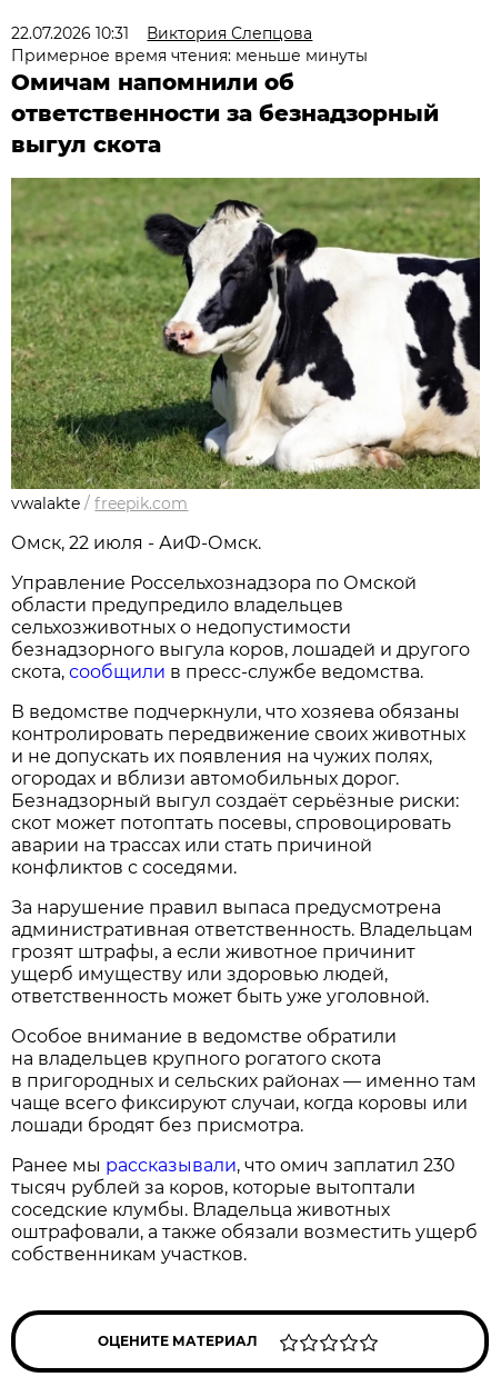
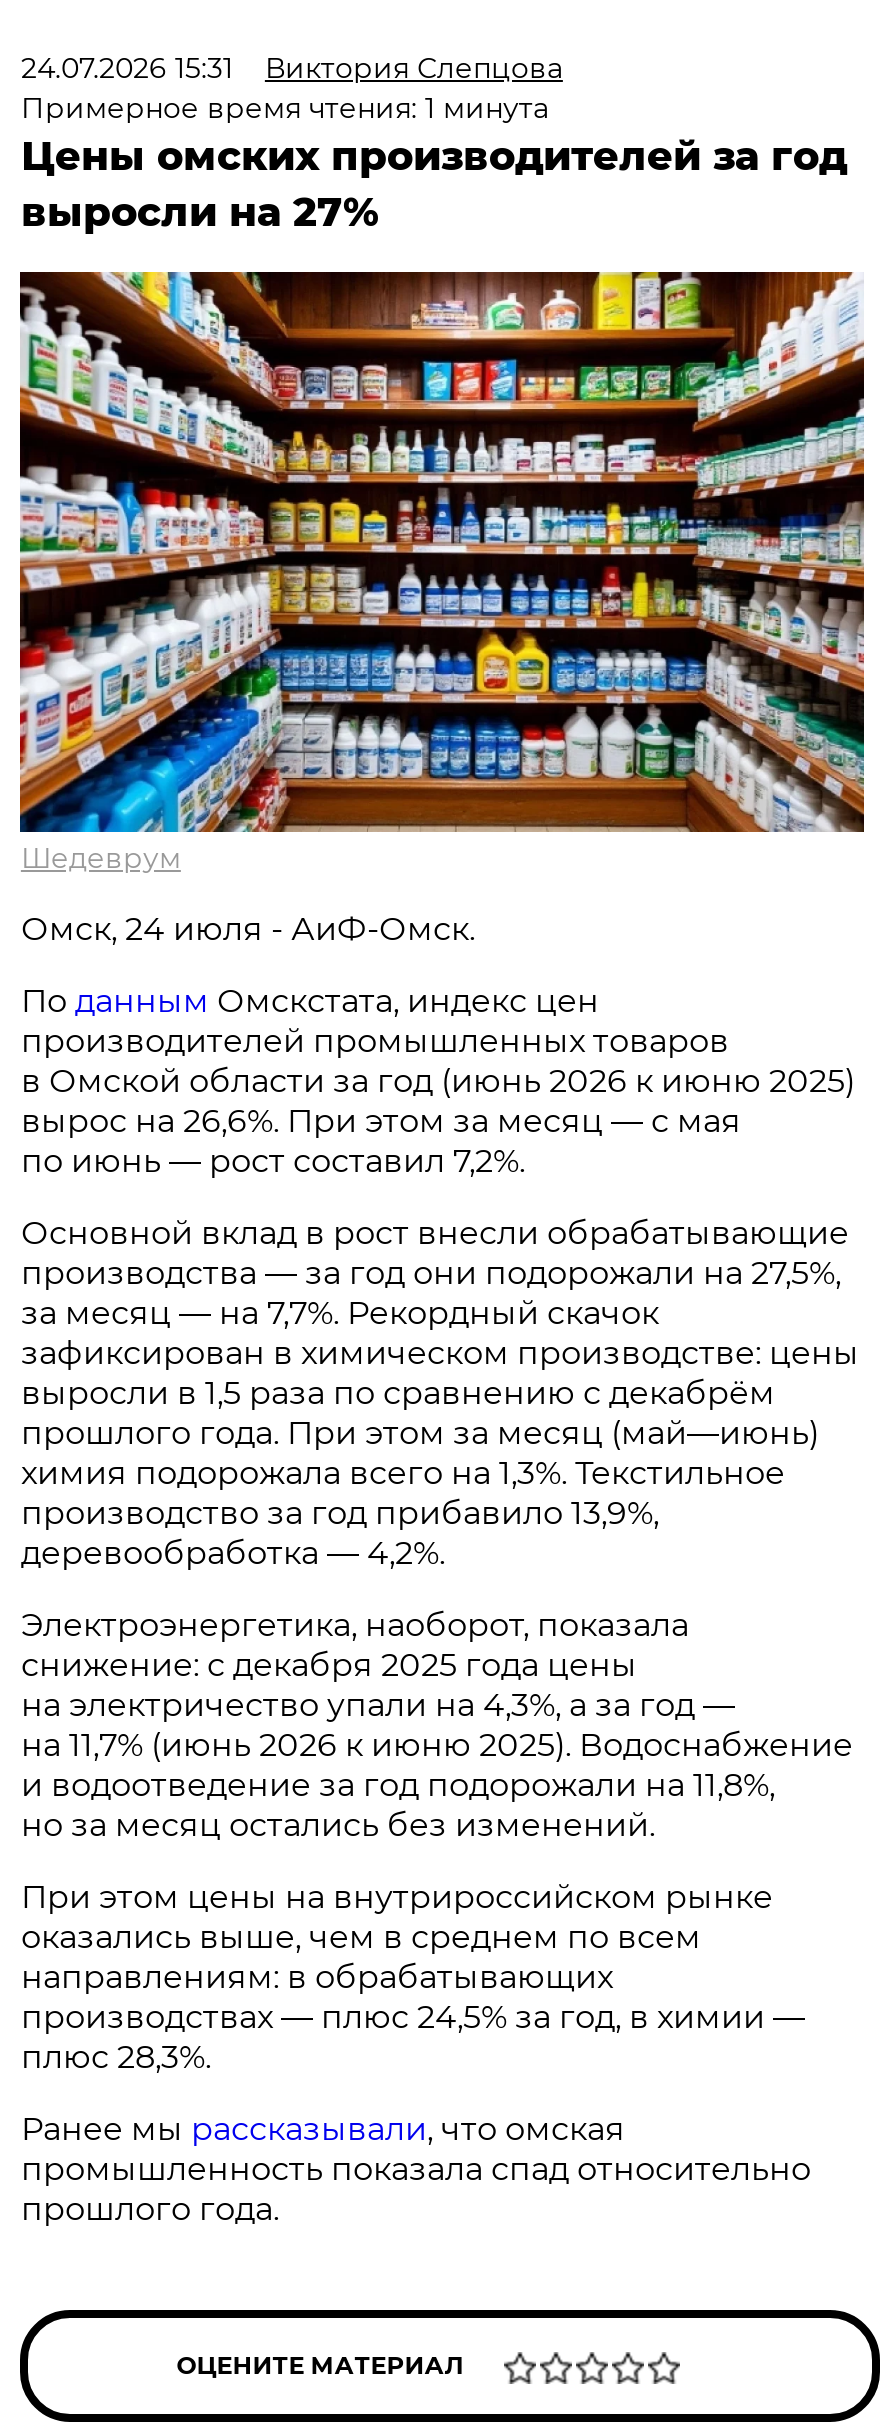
- 22.07.2026 10:31 Виктория Слепцова
+ 24.07.2026 15:31 Виктория Слепцова

- Примерное время чтения: меньше минуты
- Омичам напомнили об
- ответственности за безнадзорный
- выгул скота
+ Примерное время чтения: 1 минута
+ Цены омских производителей за год
+ выросли на 27%

- [image]
- vwalakte / freepik.com
+ [image]
+ Шедеврум

- Омск, 22 июля - АиФ-Омск.
+ Омск, 24 июля - АиФ-Омск.

- Управление Россельхознадзора по Омской
- области предупредило владельцев
- сельхозживотных о недопустимости
- безнадзорного выгула коров, лошадей и другого
- скота, сообщили в пресс-службе ведомства.
+ По данным Омскстата, индекс цен
+ производителей промышленных товаров
+ в Омской области за год (июнь 2026 к июню 2025)
+ вырос на 26,6%. При этом за месяц — с мая
+ по июнь — рост составил 7,2%.

- В ведомстве подчеркнули, что хозяева обязаны
- контролировать передвижение своих животных
- и не допускать их появления на чужих полях,
- огородах и вблизи автомобильных дорог.
- Безнадзорный выгул создаёт серьёзные риски:
- скот может потоптать посевы, спровоцировать
- аварии на трассах или стать причиной
- конфликтов с соседями.
+ Основной вклад в рост внесли обрабатывающие
+ производства — за год они подорожали на 27,5%,
+ за месяц — на 7,7%. Рекордный скачок
+ зафиксирован в химическом производстве: цены
+ выросли в 1,5 раза по сравнению с декабрём
+ прошлого года. При этом за месяц (май—июнь)
+ химия подорожала всего на 1,3%. Текстильное
+ производство за год прибавило 13,9%,
+ деревообработка — 4,2%.

- За нарушение правил выпаса предусмотрена
- административная ответственность. Владельцам
- грозят штрафы, а если животное причинит
- ущерб имуществу или здоровью людей,
- ответственность может быть уже уголовной.
+ Электроэнергетика, наоборот, показала
+ снижение: с декабря 2025 года цены
+ на электричество упали на 4,3%, а за год —
+ на 11,7% (июнь 2026 к июню 2025). Водоснабжение
+ и водоотведение за год подорожали на 11,8%,
+ но за месяц остались без изменений.

- Особое внимание в ведомстве обратили
- на владельцев крупного рогатого скота
- в пригородных и сельских районах — именно там
- чаще всего фиксируют случаи, когда коровы или
- лошади бродят без присмотра.
+ При этом цены на внутрироссийском рынке
+ оказались выше, чем в среднем по всем
+ направлениям: в обрабатывающих
+ производствах — плюс 24,5% за год, в химии —
+ плюс 28,3%.

- Ранее мы рассказывали, что омич заплатил 230
- тысяч рублей за коров, которые вытоптали
- соседские клумбы. Владельца животных
- оштрафовали, а также обязали возместить ущерб
- собственникам участков.
+ Ранее мы рассказывали, что омская
+ промышленность показала спад относительно
+ прошлого года.
